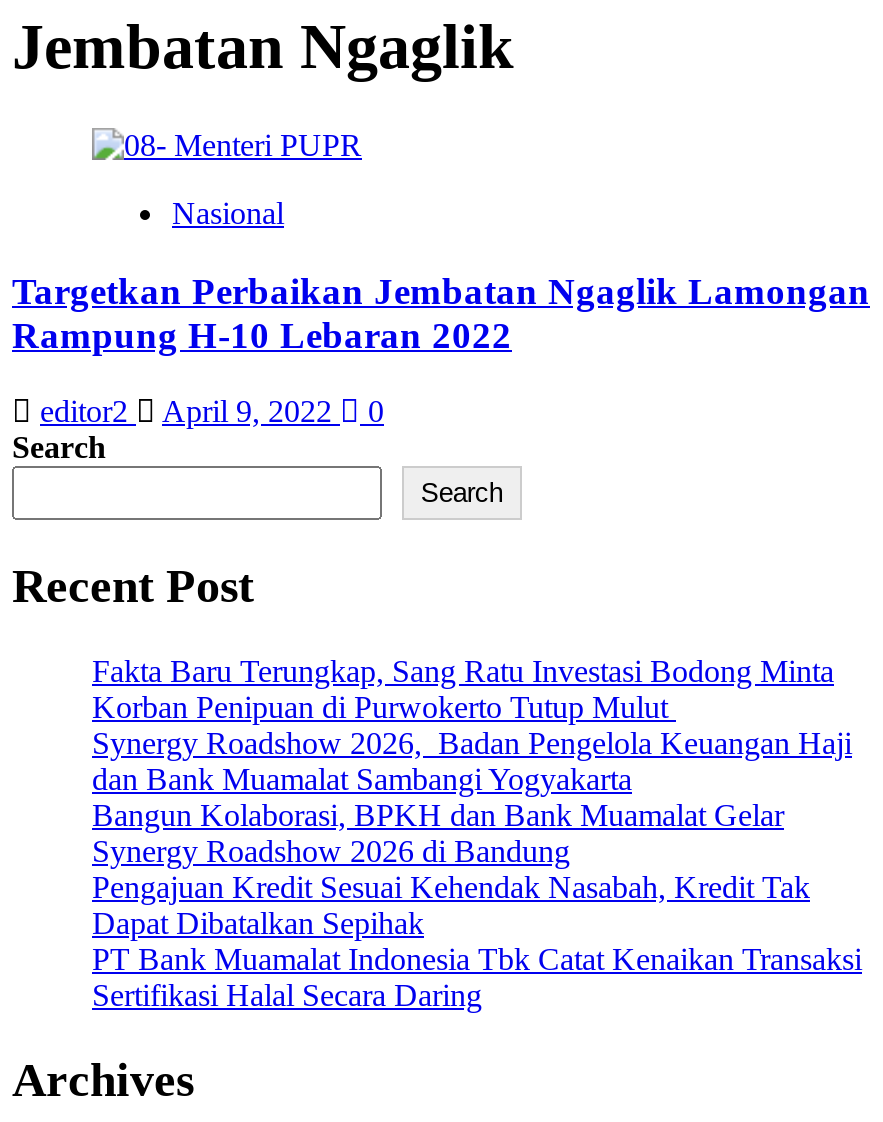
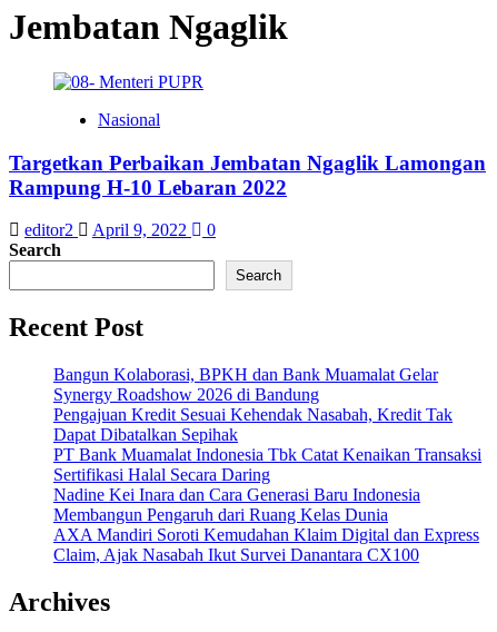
- Fakta Baru Terungkap, Sang Ratu Investasi Bodong Minta
- Korban Penipuan di Purwokerto Tutup Mulut
- Synergy Roadshow 2026, Badan Pengelola Keuangan Haji
- dan Bank Muamalat Sambangi Yogyakarta

moved up: Bangun Kolaborasi, BPKH dan Bank Muamalat Gelar | Synergy Roadshow 2026 di Bandung | Pengajuan Kredit Sesuai Kehendak Nasabah, Kredit Tak | Dapat Dibatalkan Sepihak | PT Bank Muamalat Indonesia Tbk Catat Kenaikan Transaksi | Sertifikasi Halal Secara Daring

+ Nadine Kei Inara dan Cara Generasi Baru Indonesia
+ Membangun Pengaruh dari Ruang Kelas Dunia
+ AXA Mandiri Soroti Kemudahan Klaim Digital dan Express
+ Claim, Ajak Nasabah Ikut Survei Danantara CX100
